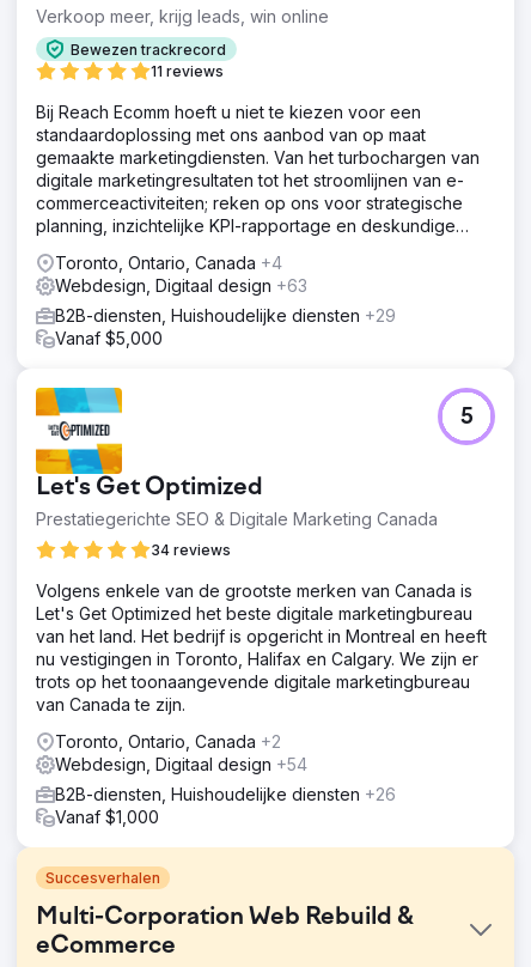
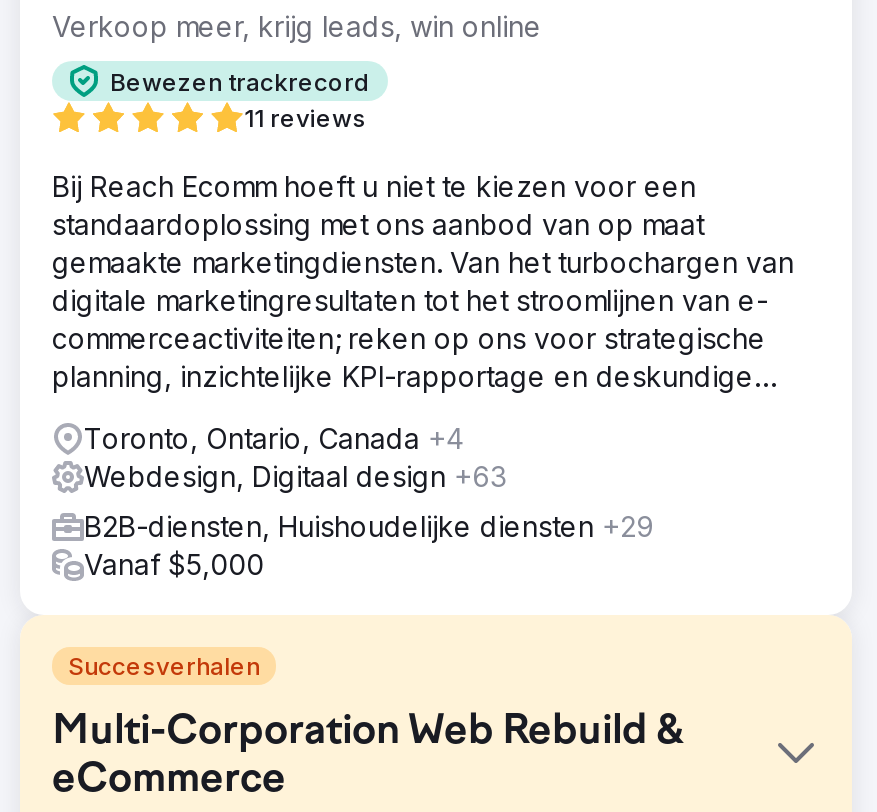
- [image]
- Let's Get Optimized
- Prestatiegerichte SEO & Digitale Marketing Canada
- 34 reviews

- 5

- Volgens enkele van de grootste merken van Canada is
- Let's Get Optimized het beste digitale marketingbureau
- van het land. Het bedrijf is opgericht in Montreal en heeft
- nu vestigingen in Toronto, Halifax en Calgary. We zijn er
- trots op het toonaangevende digitale marketingbureau
- van Canada te zijn.
- Toronto, Ontario, Canada +2
- Webdesign, Digitaal design +54
- B2B-diensten, Huishoudelijke diensten +26
- Vanaf $1,000
